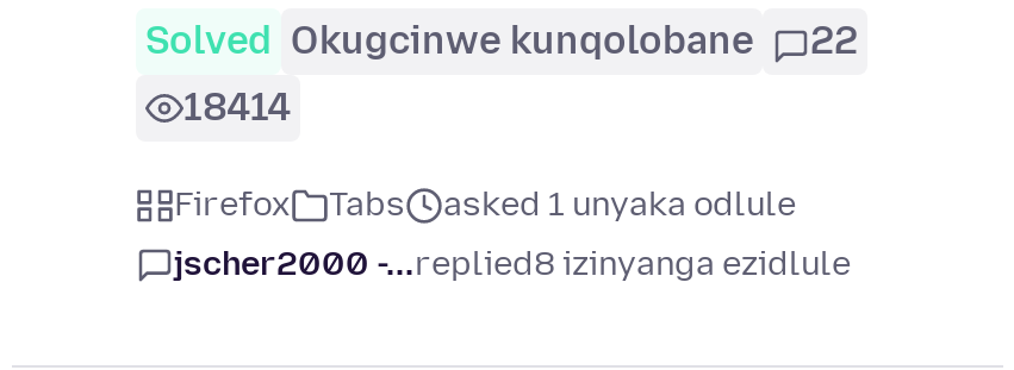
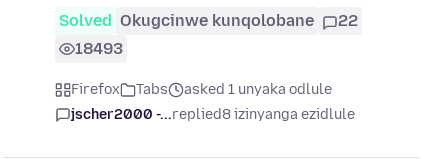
- 18414
+ 18493
